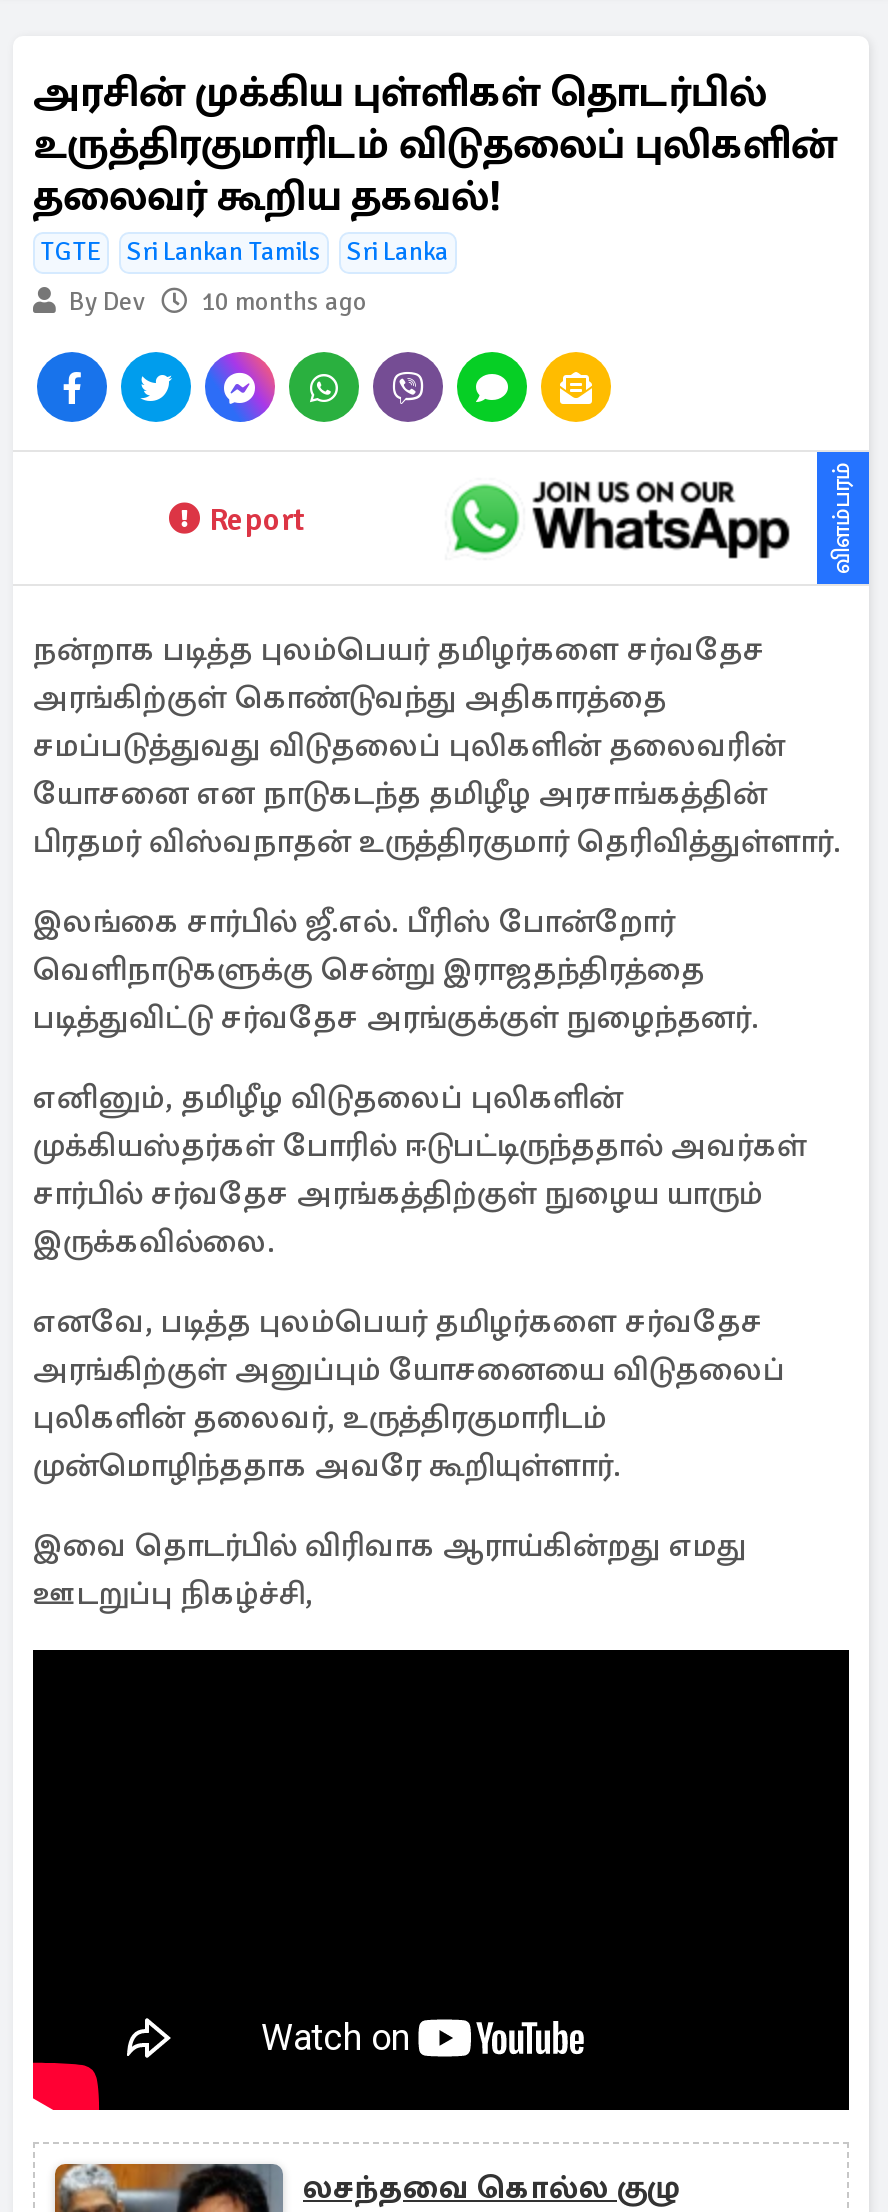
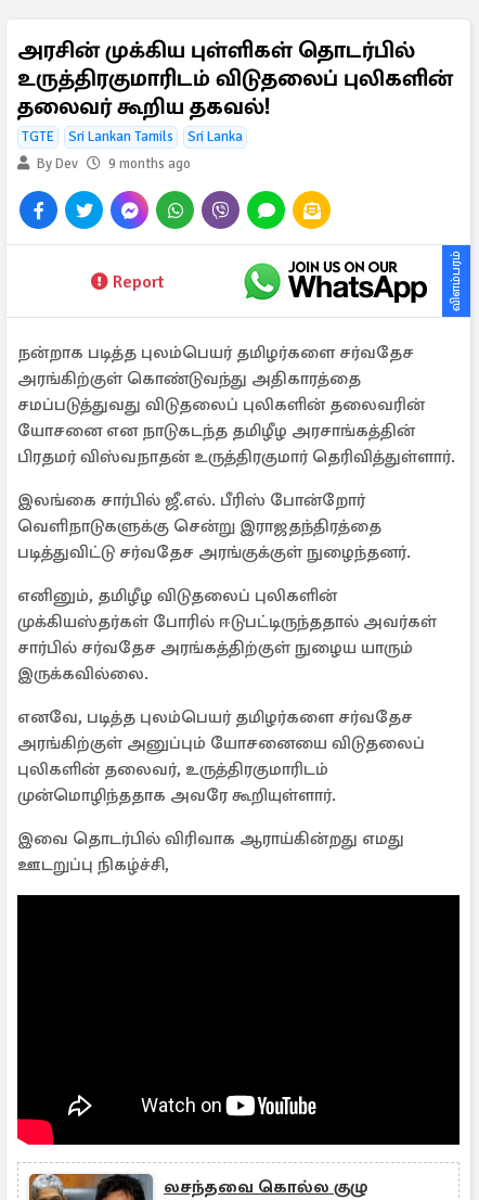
- By Dev 10 months ago
+ By Dev 9 months ago
